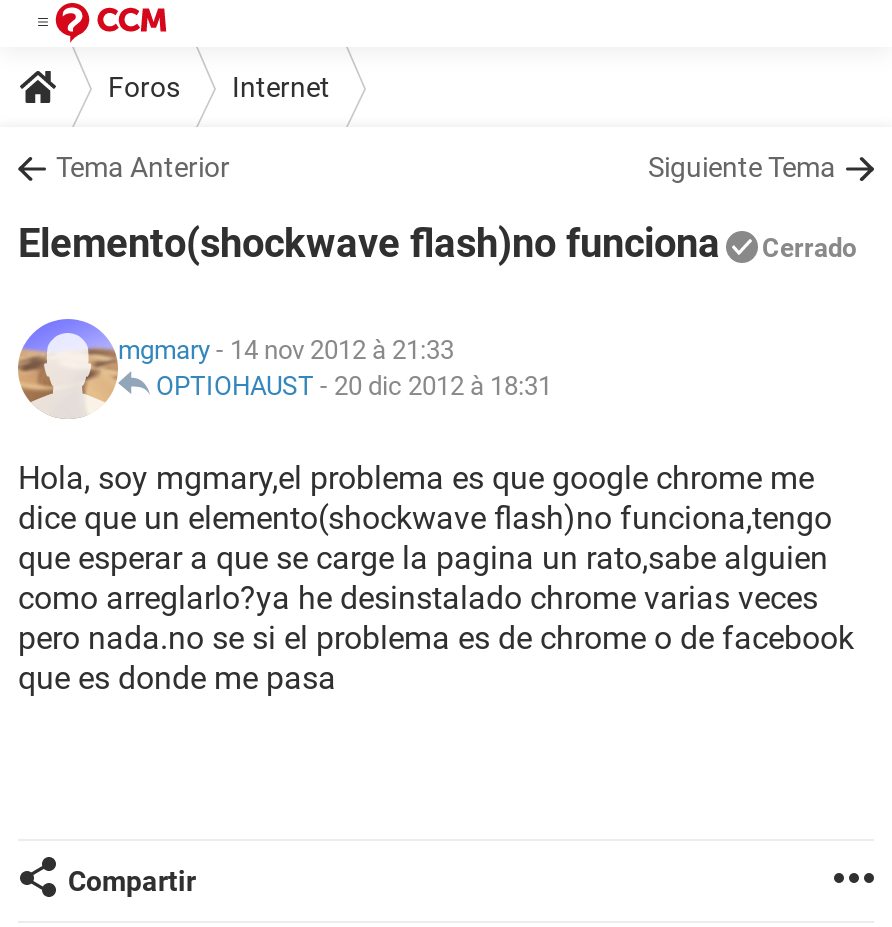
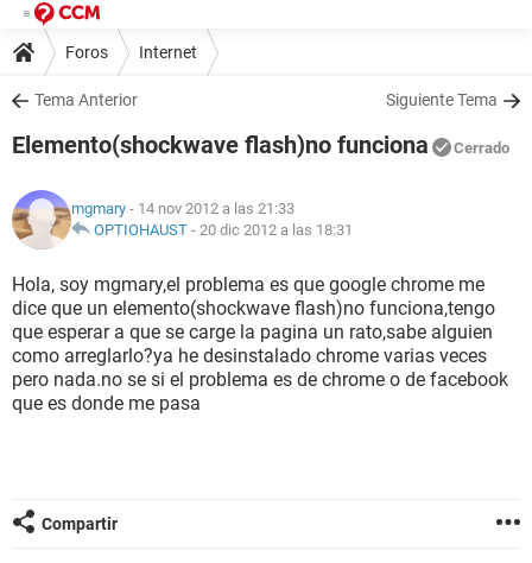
- mgmary - 14 nov 2012 à 21:33
- OPTIOHAUST - 20 dic 2012 à 18:31
+ mgmary - 14 nov 2012 a las 21:33
+ OPTIOHAUST - 20 dic 2012 a las 18:31
